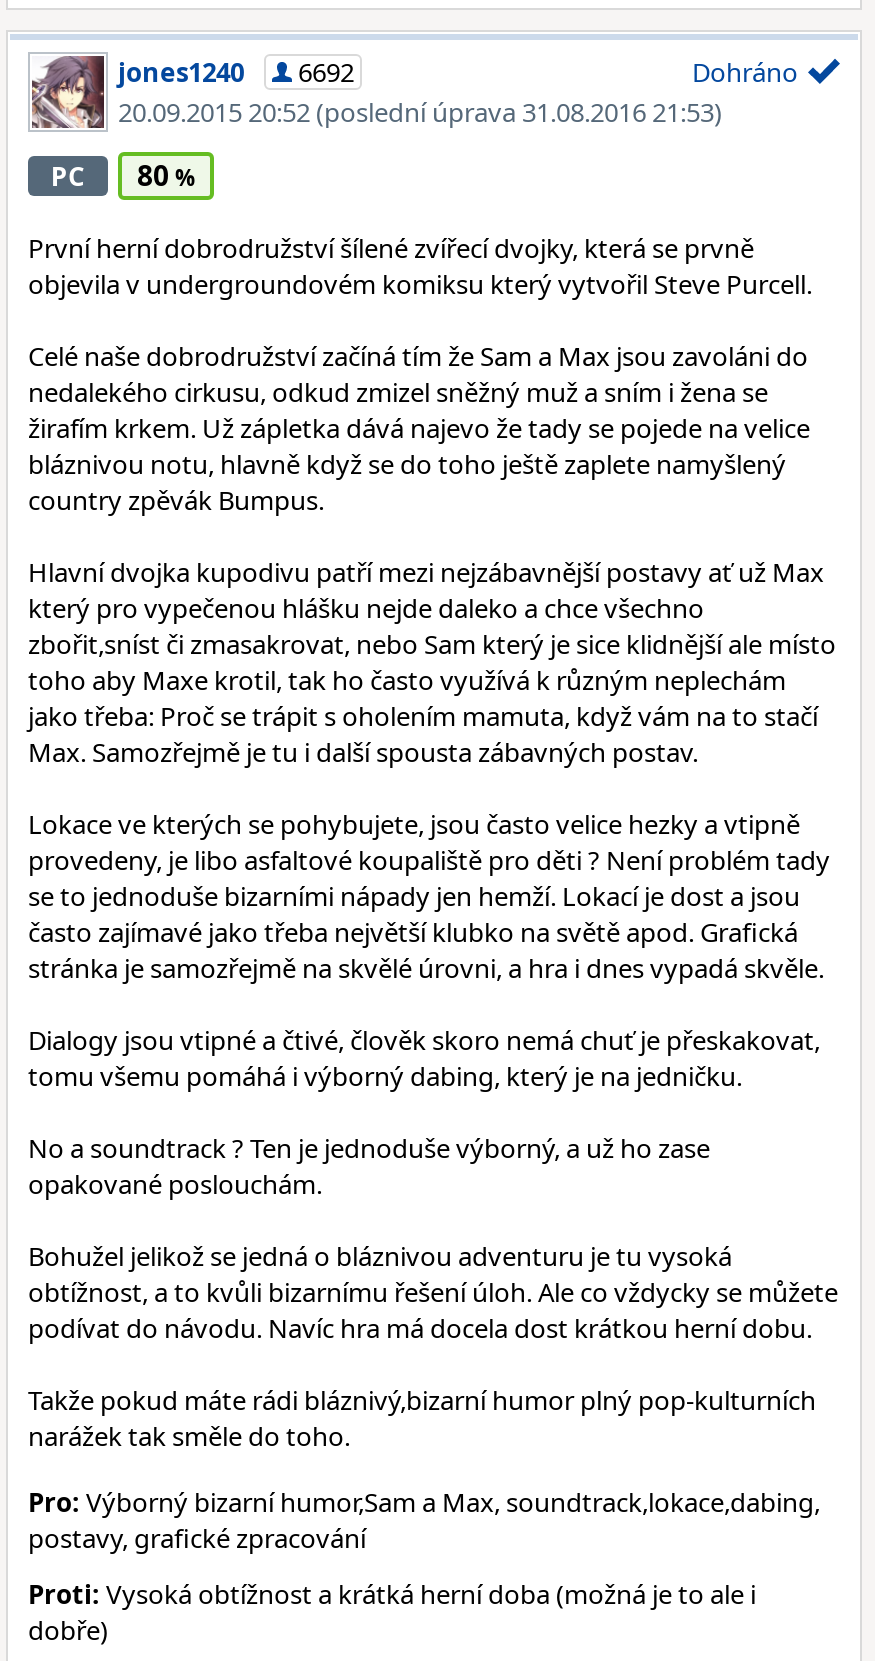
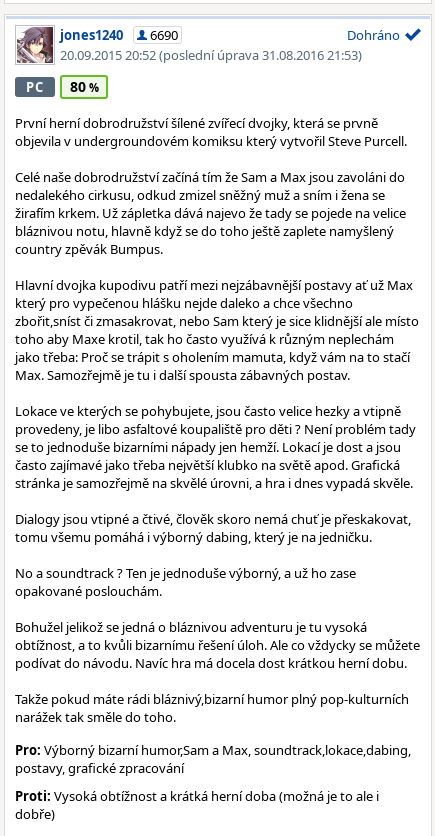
- jones1240 6692
+ jones1240 6690
